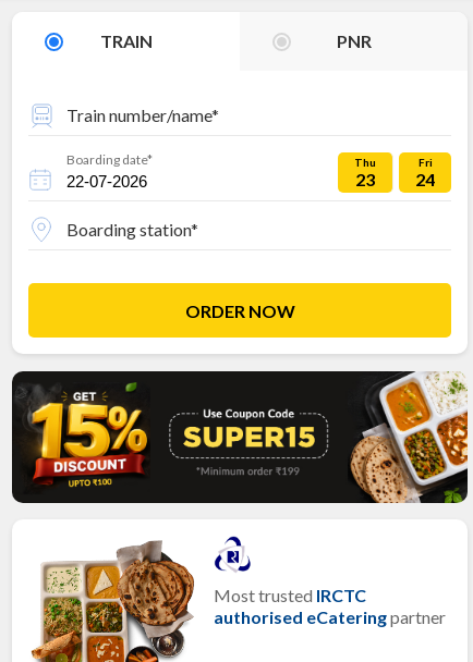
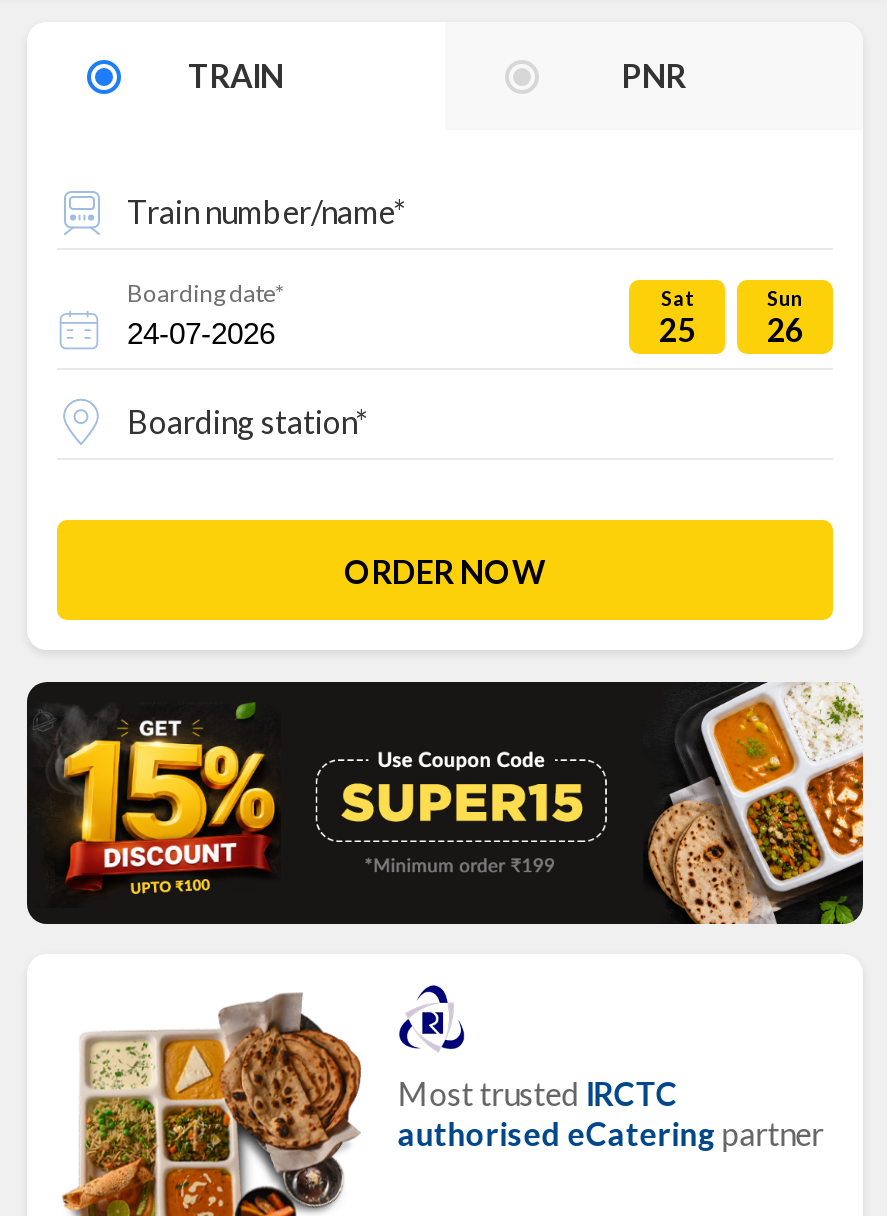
- Thu
- 23
+ Sat
+ 25

- Fri
- 24
+ Sun
+ 26
